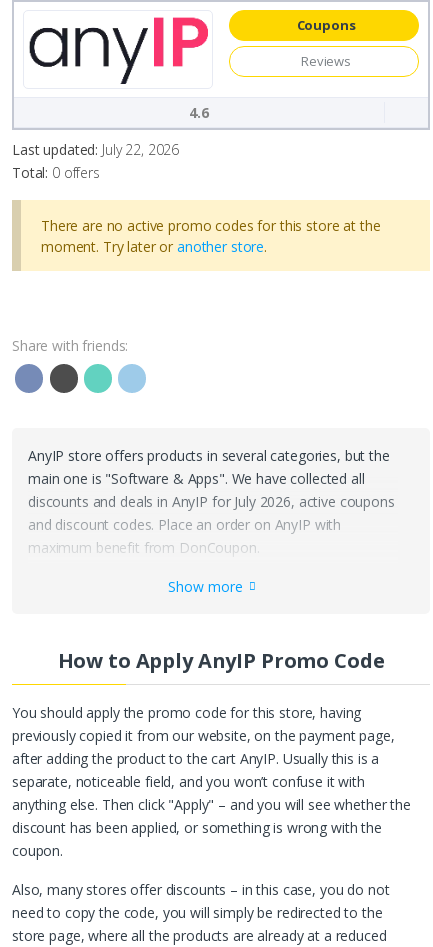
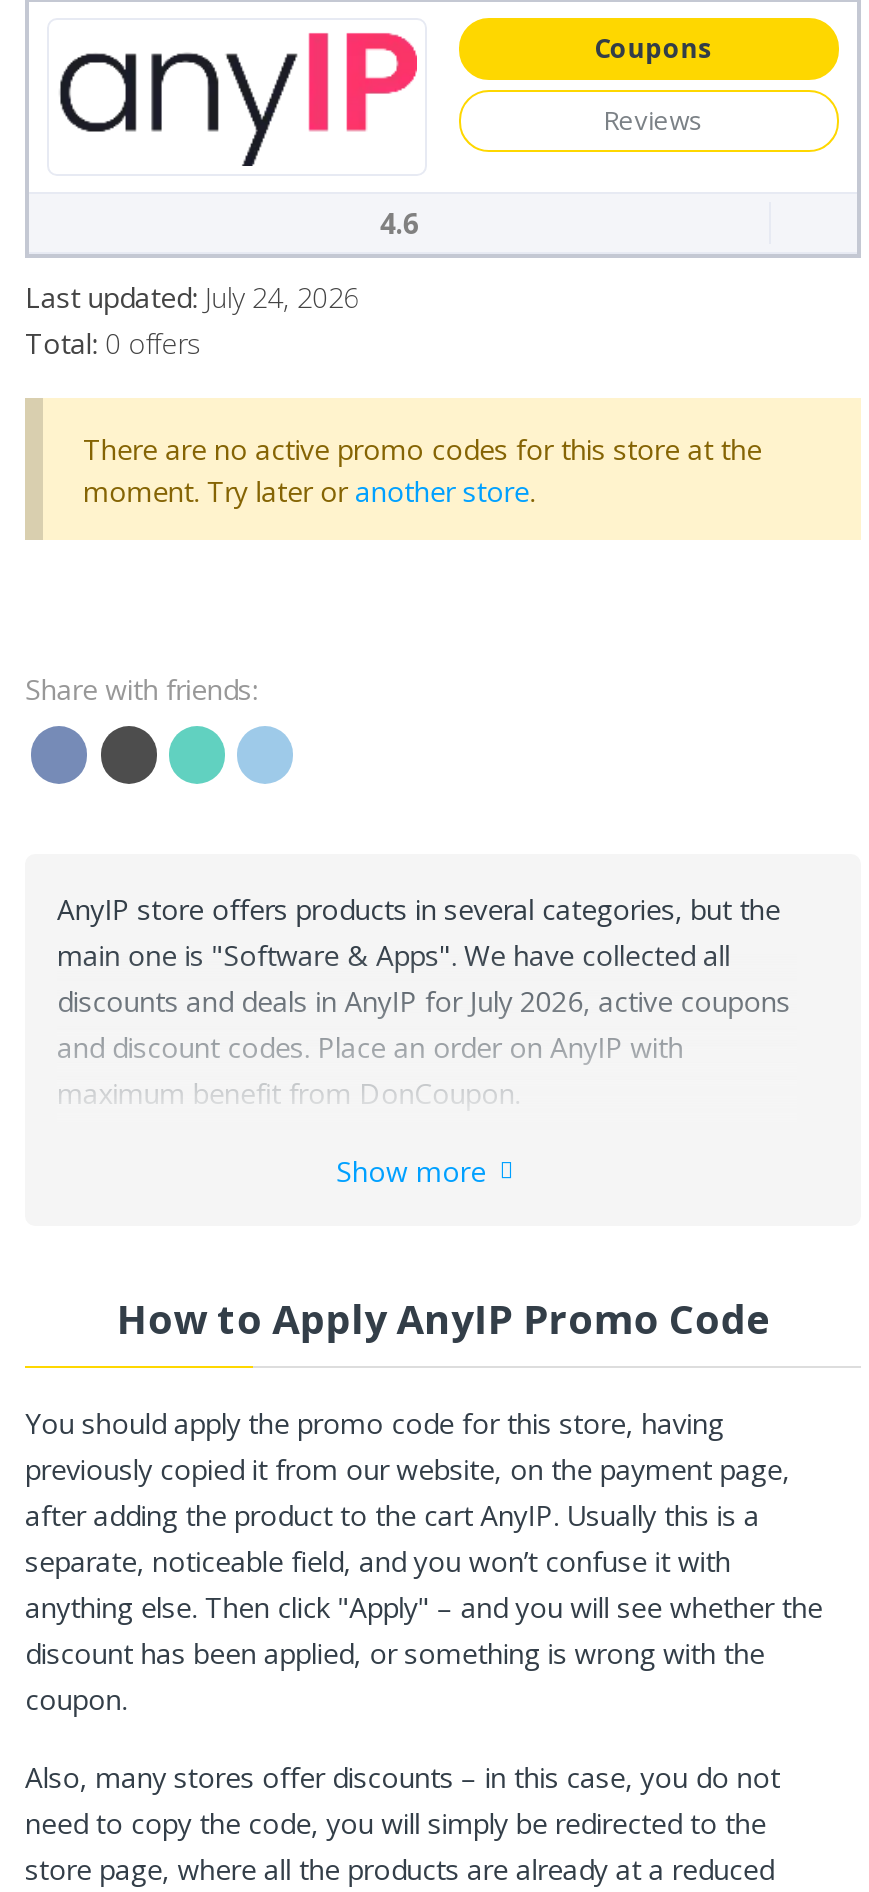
- Last updated: July 22, 2026
+ Last updated: July 24, 2026
